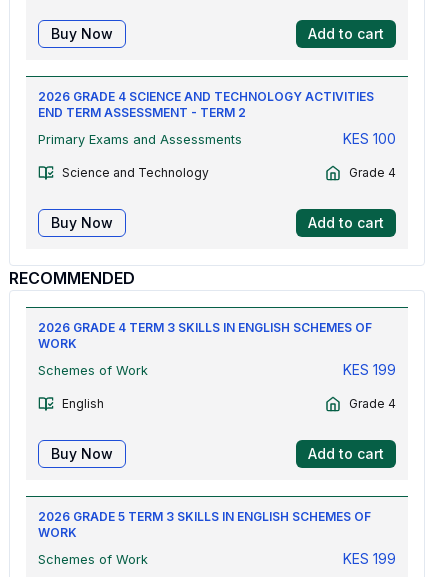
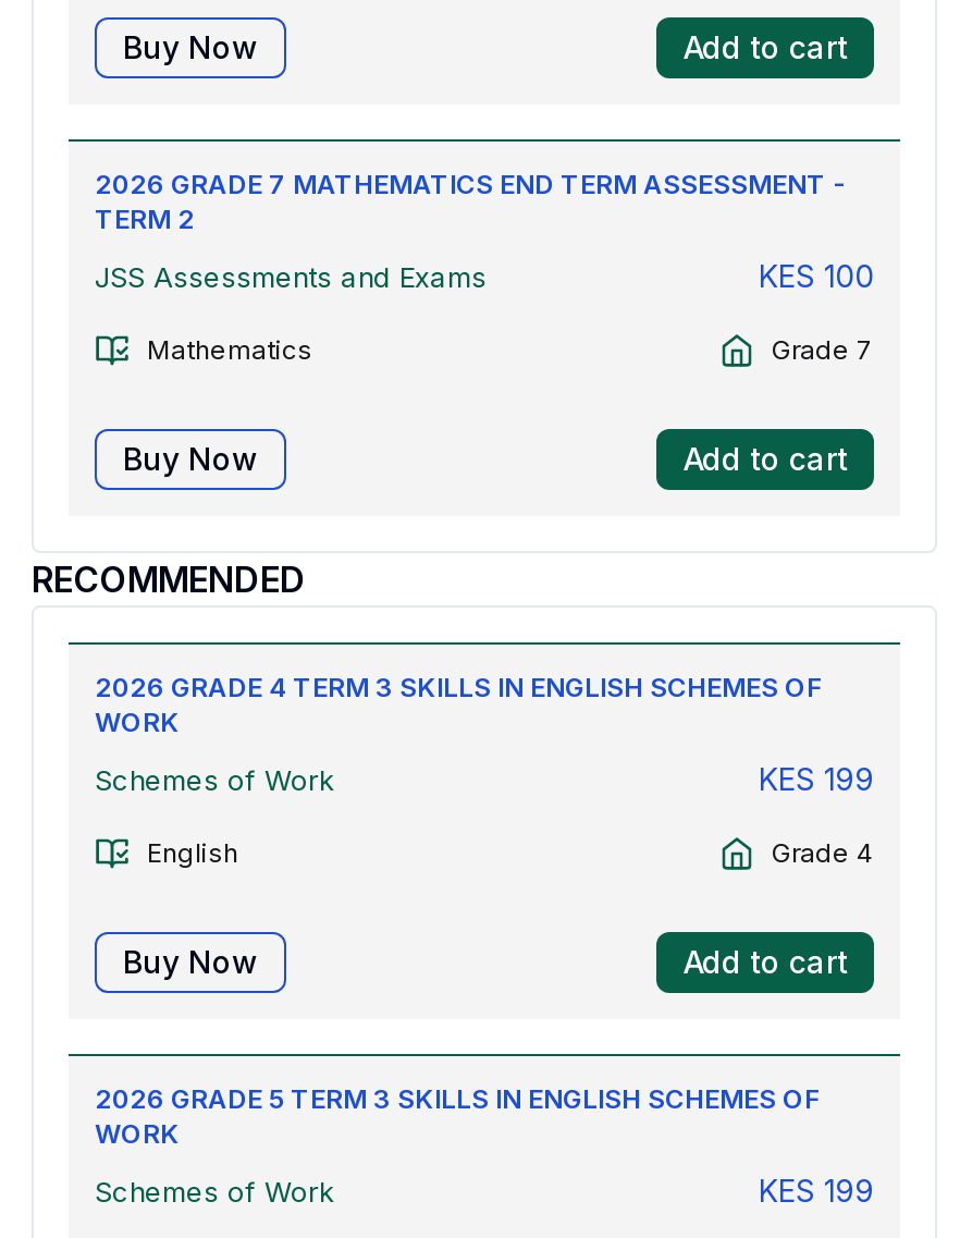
- 2026 GRADE 4 SCIENCE AND TECHNOLOGY ACTIVITIES
- END TERM ASSESSMENT - TERM 2
+ 2026 GRADE 7 MATHEMATICS END TERM ASSESSMENT -
+ TERM 2

- Primary Exams and Assessments
+ JSS Assessments and Exams

- Science and Technology
- Grade 4
+ Mathematics
+ Grade 7
